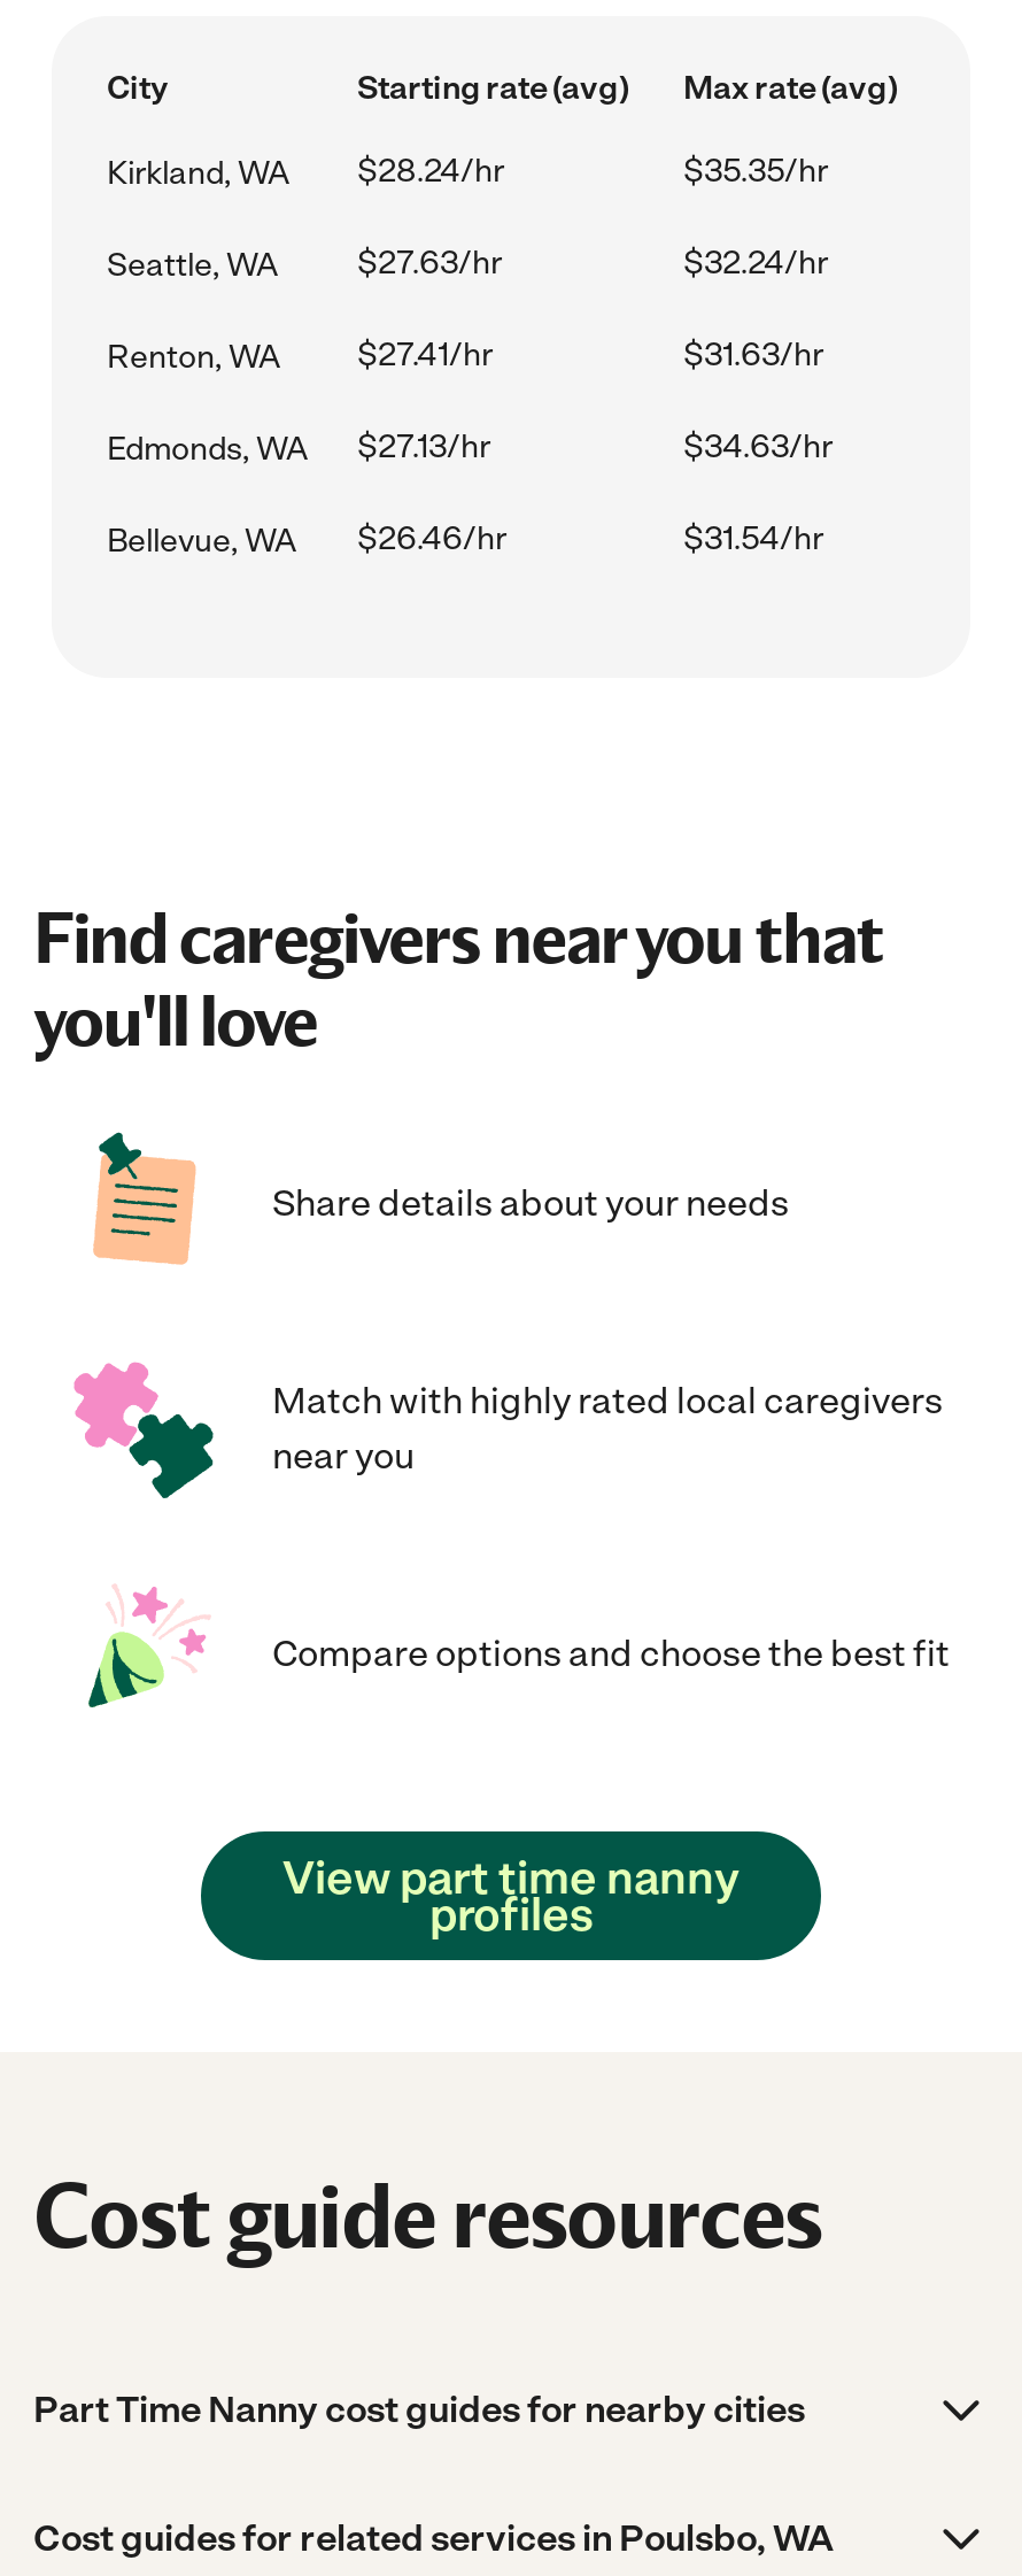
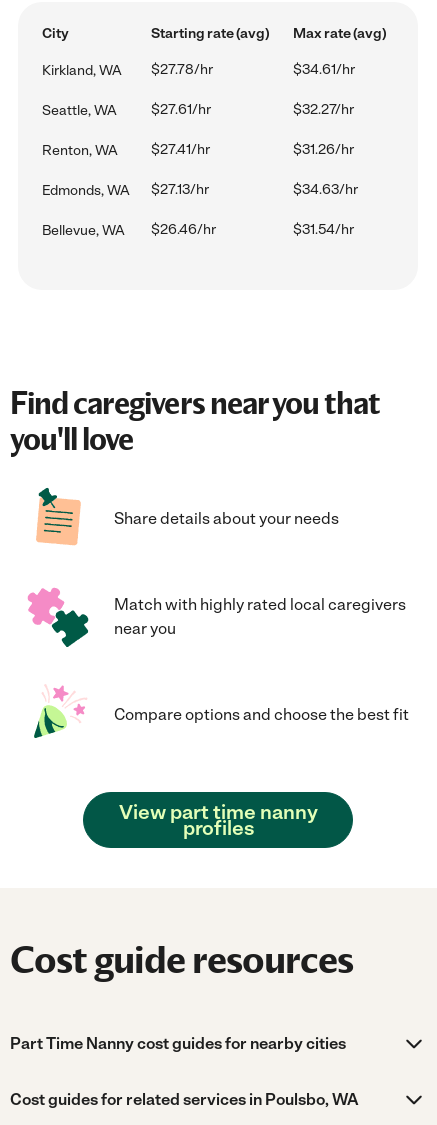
- $28.24/hr
- $35.35/hr
+ $27.78/hr
+ $34.61/hr

- $27.63/hr
- $32.24/hr
+ $27.61/hr
+ $32.27/hr

- $31.63/hr
+ $31.26/hr
